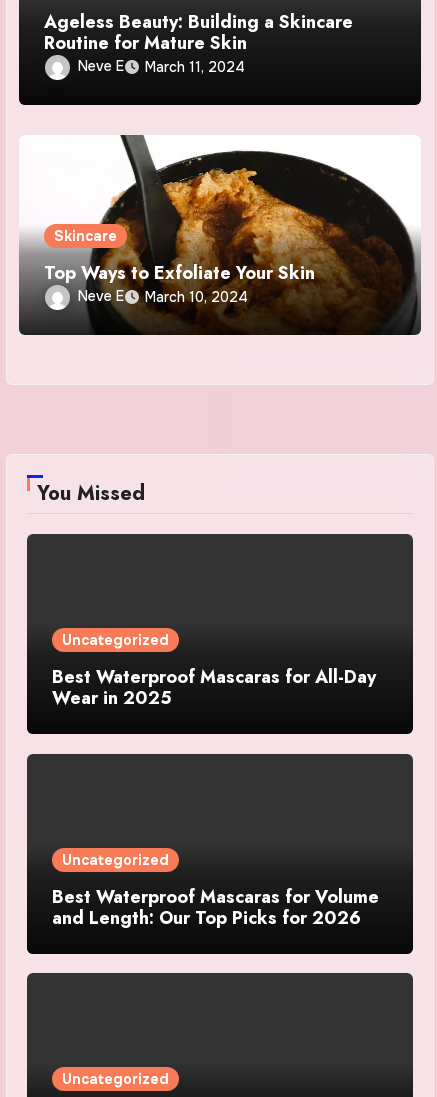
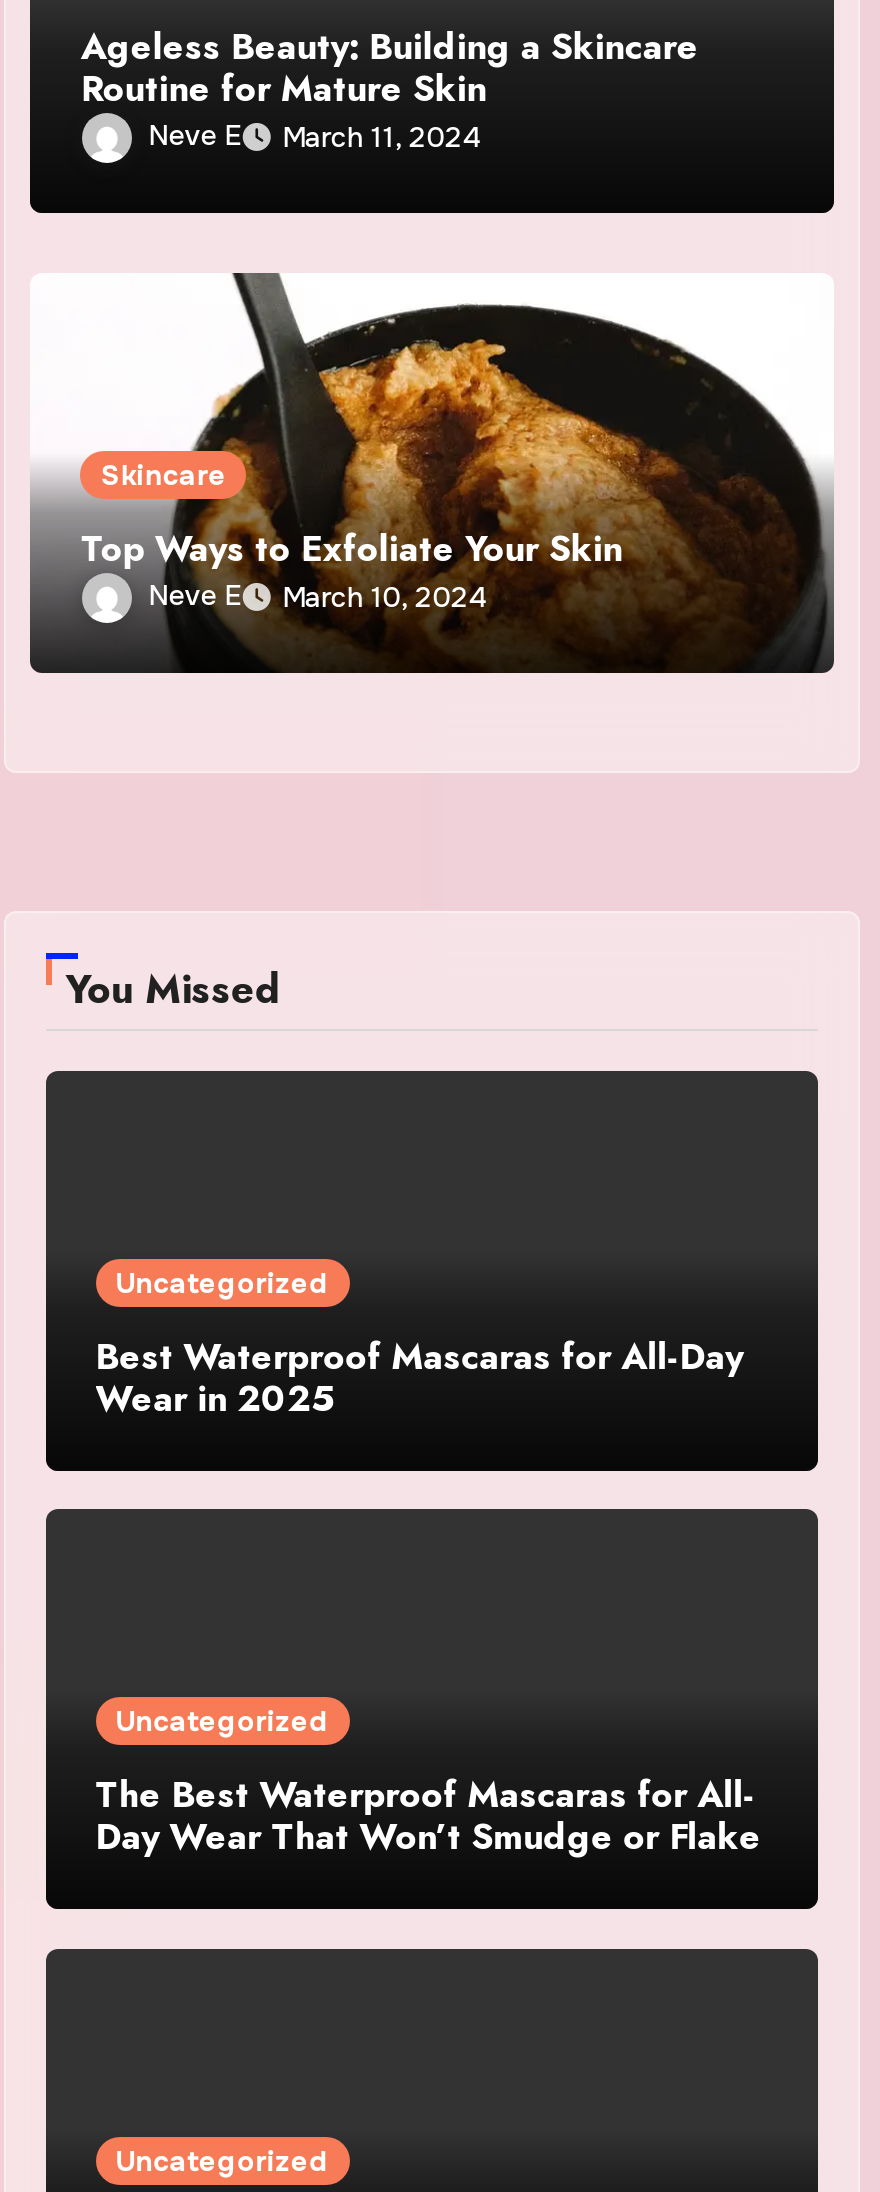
- Best Waterproof Mascaras for Volume
- and Length: Our Top Picks for 2026
+ The Best Waterproof Mascaras for All-
+ Day Wear That Won’t Smudge or Flake
